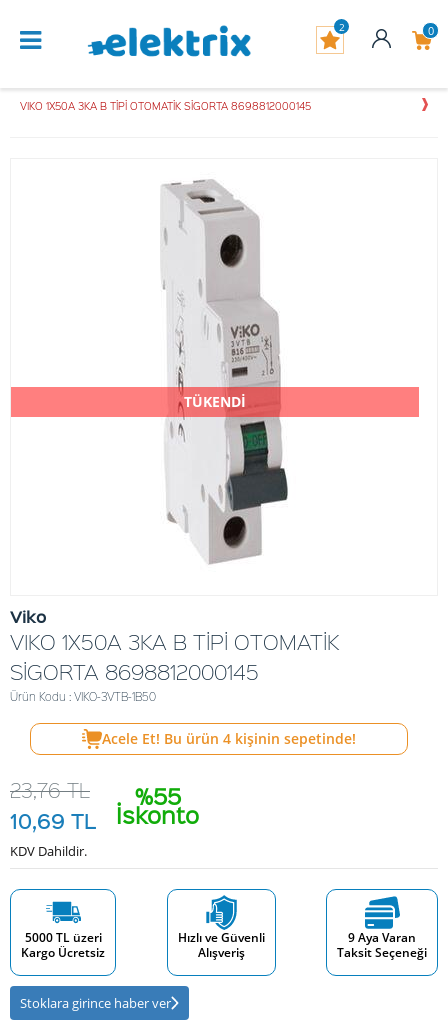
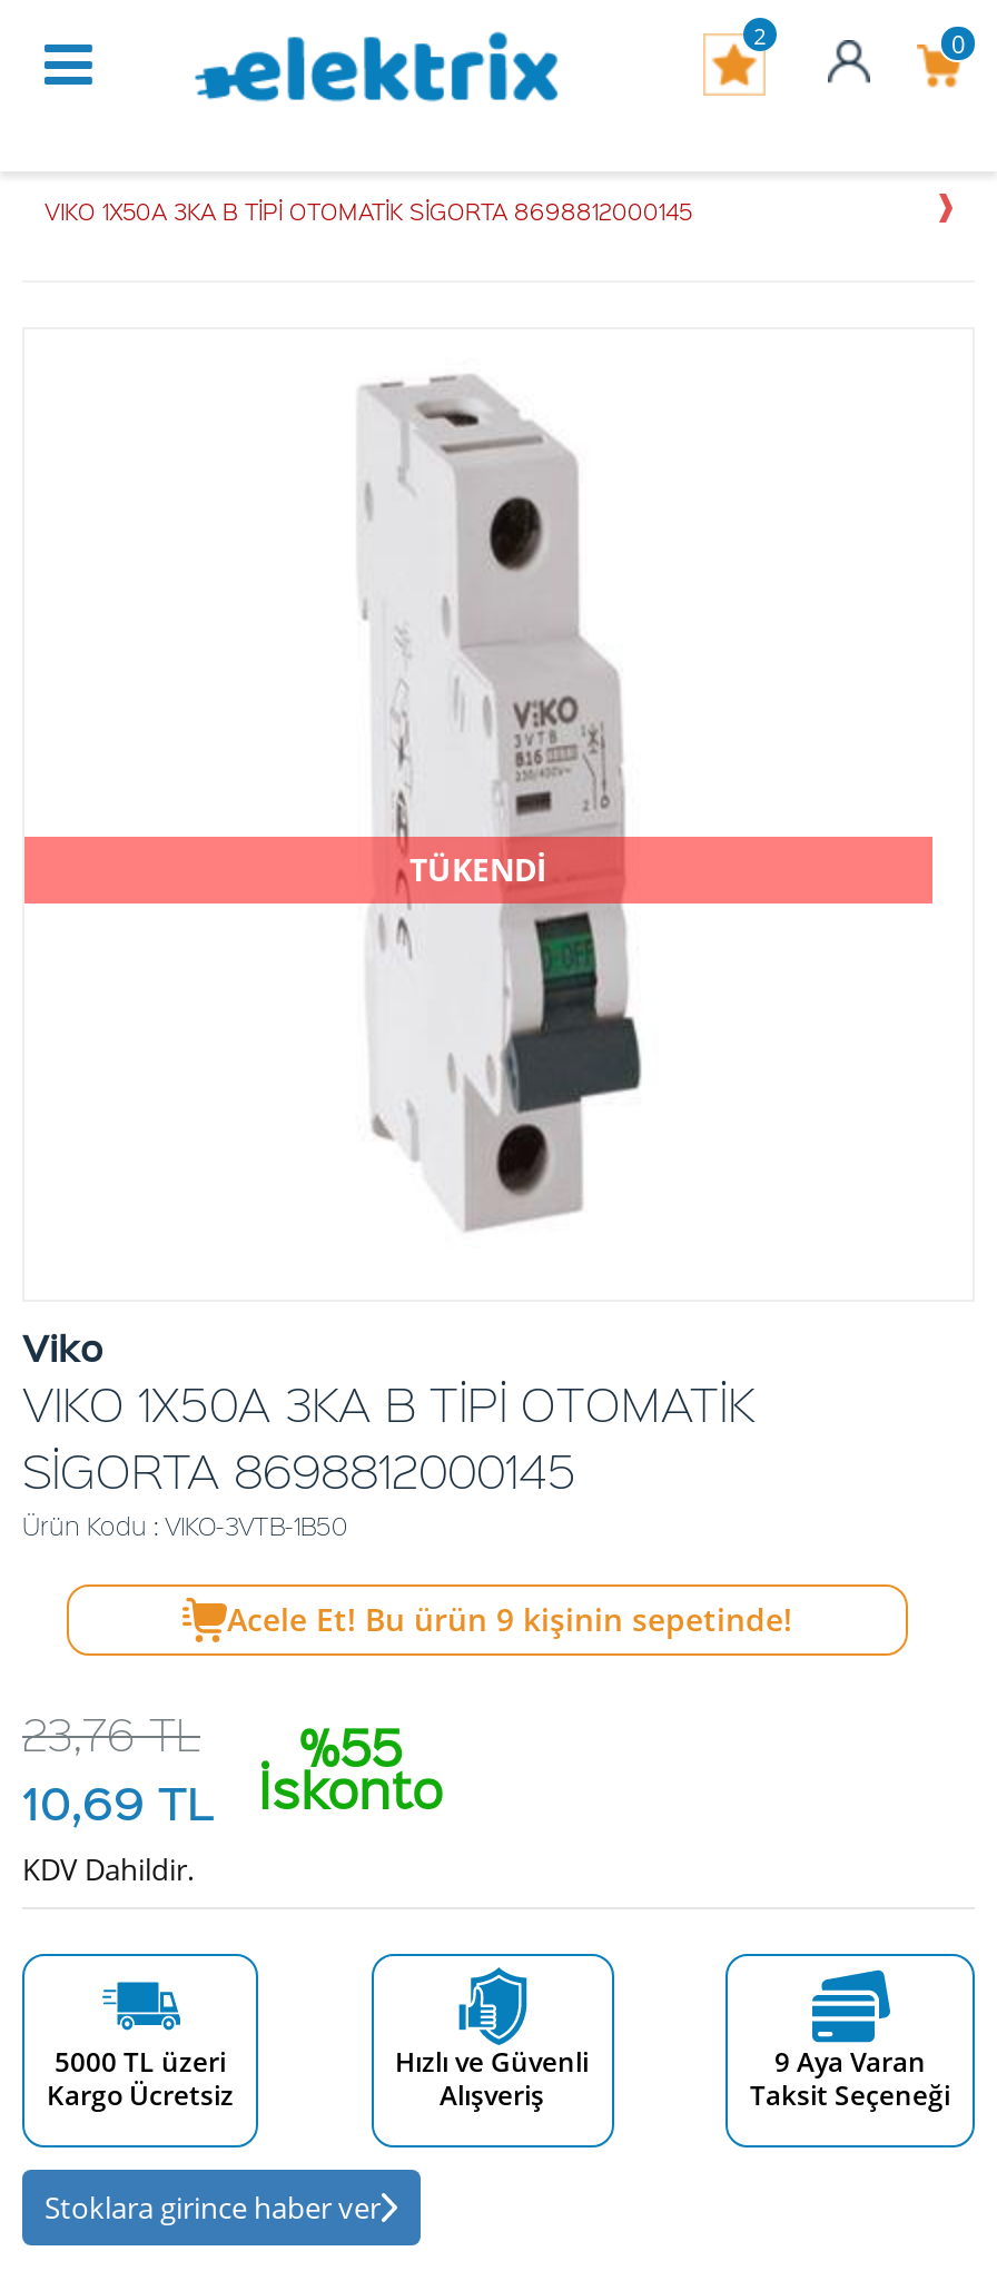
- Acele Et! Bu ürün 4 kişinin sepetinde!
+ Acele Et! Bu ürün 9 kişinin sepetinde!
